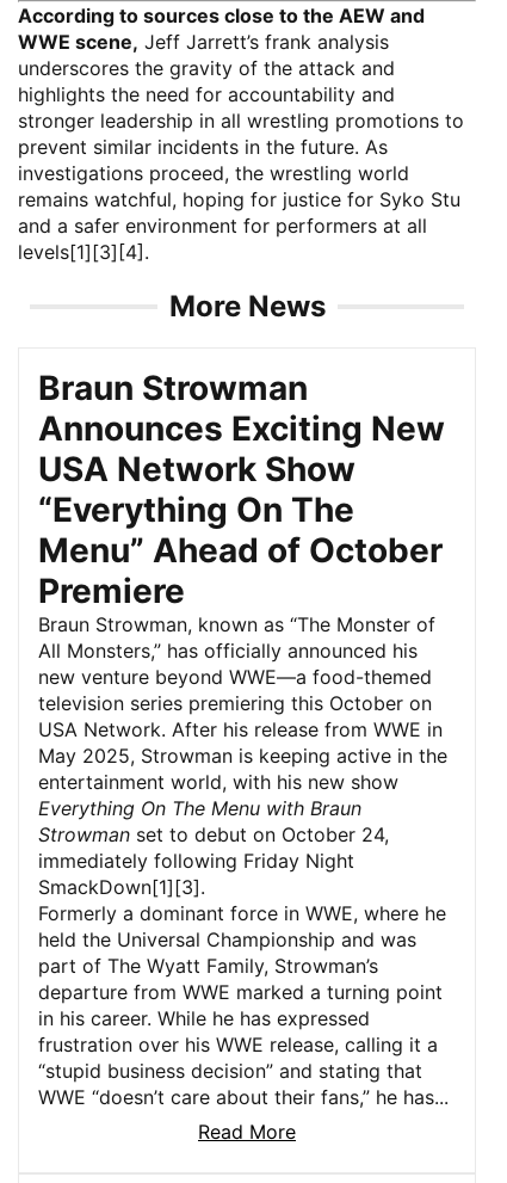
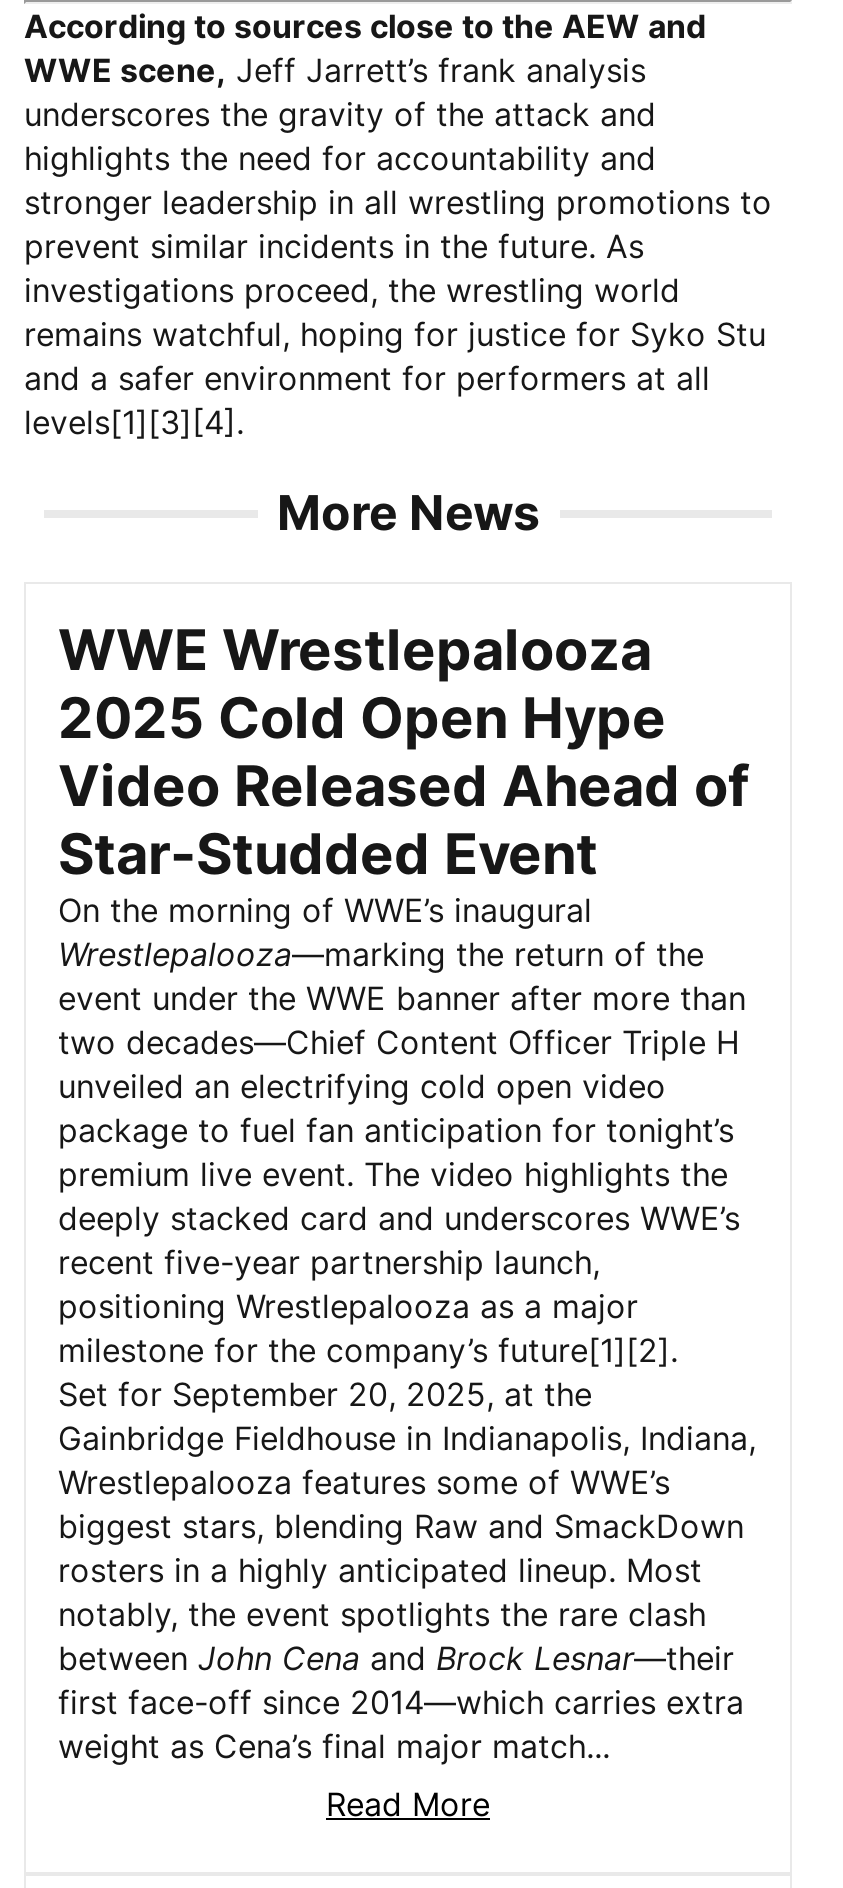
- Braun Strowman
- Announces Exciting New
- USA Network Show
- “Everything On The
- Menu” Ahead of October
- Premiere
- Braun Strowman, known as “The Monster of
- All Monsters,” has officially announced his
- new venture beyond WWE—a food-themed
- television series premiering this October on
- USA Network. After his release from WWE in
- May 2025, Strowman is keeping active in the
- entertainment world, with his new show
- Everything On The Menu with Braun
- Strowman set to debut on October 24,
- immediately following Friday Night
- SmackDown[1][3].
- Formerly a dominant force in WWE, where he
- held the Universal Championship and was
- part of The Wyatt Family, Strowman’s
- departure from WWE marked a turning point
- in his career. While he has expressed
- frustration over his WWE release, calling it a
- “stupid business decision” and stating that
- WWE “doesn’t care about their fans,” he has...
+ WWE Wrestlepalooza
+ 2025 Cold Open Hype
+ Video Released Ahead of
+ Star-Studded Event
+ On the morning of WWE’s inaugural
+ Wrestlepalooza—marking the return of the
+ event under the WWE banner after more than
+ two decades—Chief Content Officer Triple H
+ unveiled an electrifying cold open video
+ package to fuel fan anticipation for tonight’s
+ premium live event. The video highlights the
+ deeply stacked card and underscores WWE’s
+ recent five-year partnership launch,
+ positioning Wrestlepalooza as a major
+ milestone for the company’s future[1][2].
+ Set for September 20, 2025, at the
+ Gainbridge Fieldhouse in Indianapolis, Indiana,
+ Wrestlepalooza features some of WWE’s
+ biggest stars, blending Raw and SmackDown
+ rosters in a highly anticipated lineup. Most
+ notably, the event spotlights the rare clash
+ between John Cena and Brock Lesnar—their
+ first face-off since 2014—which carries extra
+ weight as Cena’s final major match...
